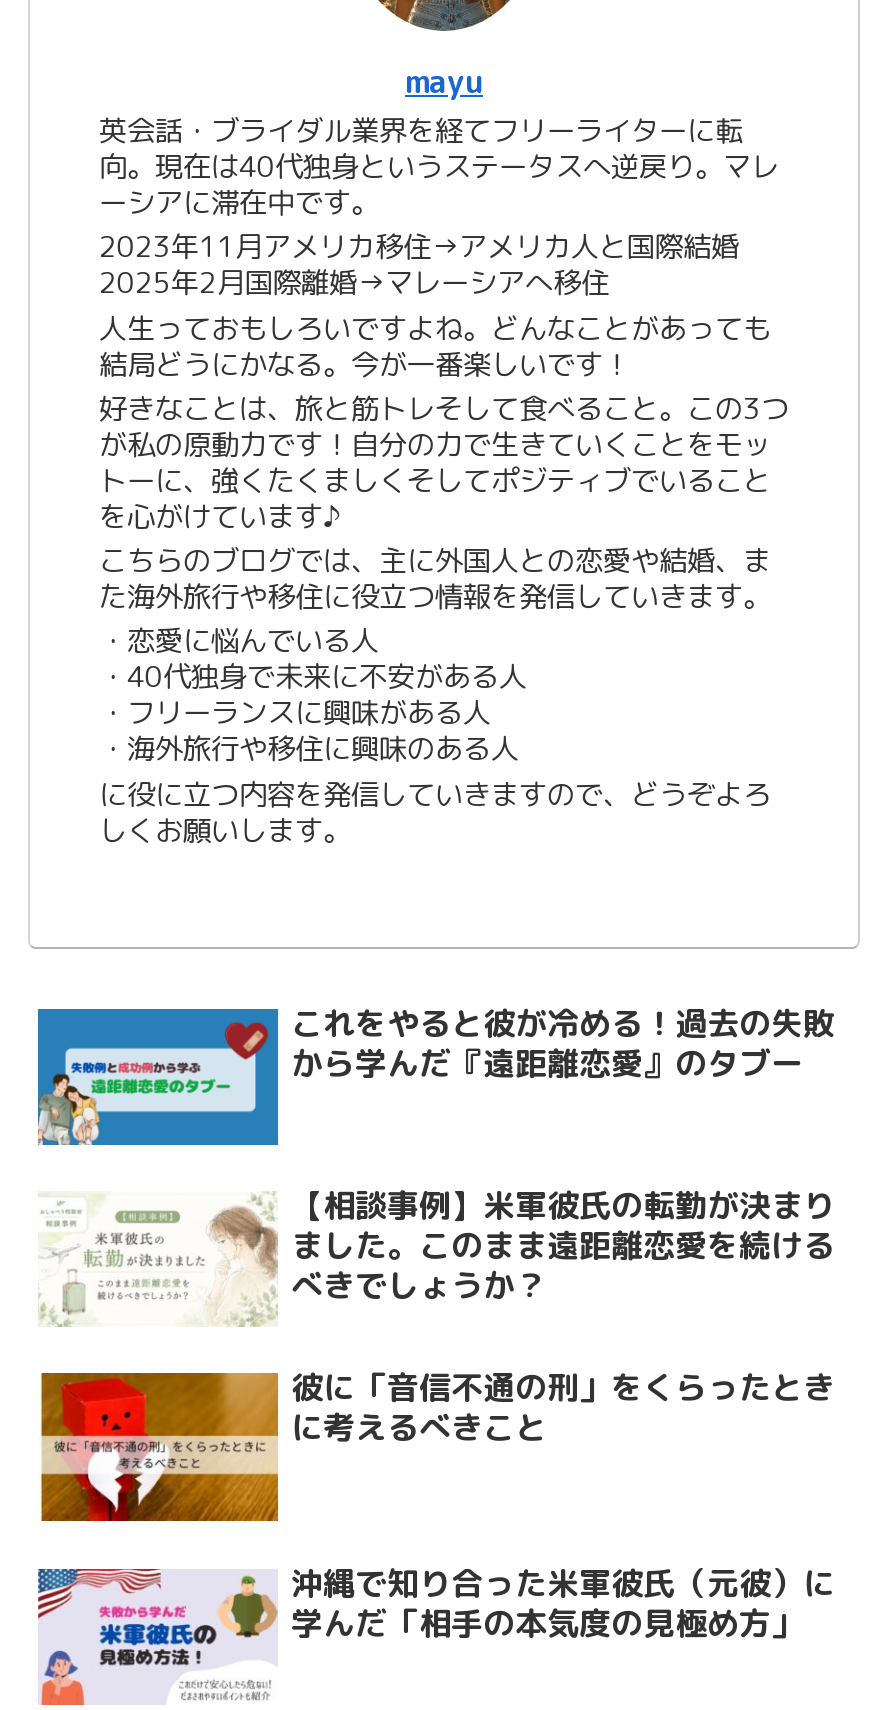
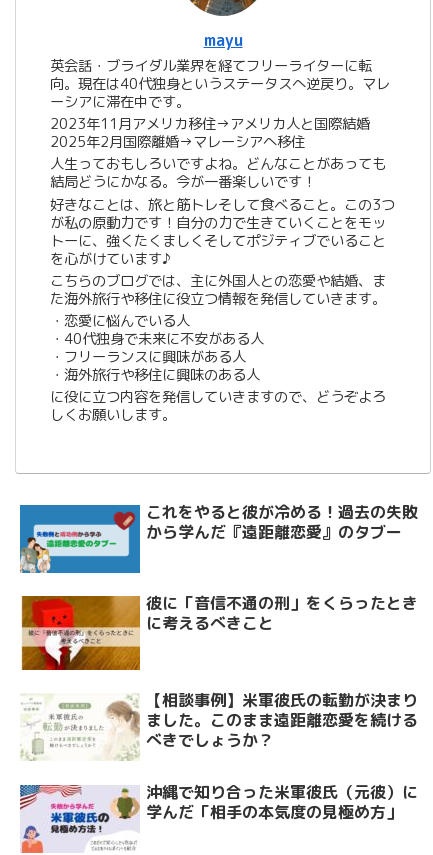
moved down: [image] | 【相談事例】米軍彼氏の転勤が決まり | ました。このまま遠距離恋愛を続ける | べきでしょうか？

moved up: [image] | 彼に「音信不通の刑」をくらったとき | に考えるべきこと
